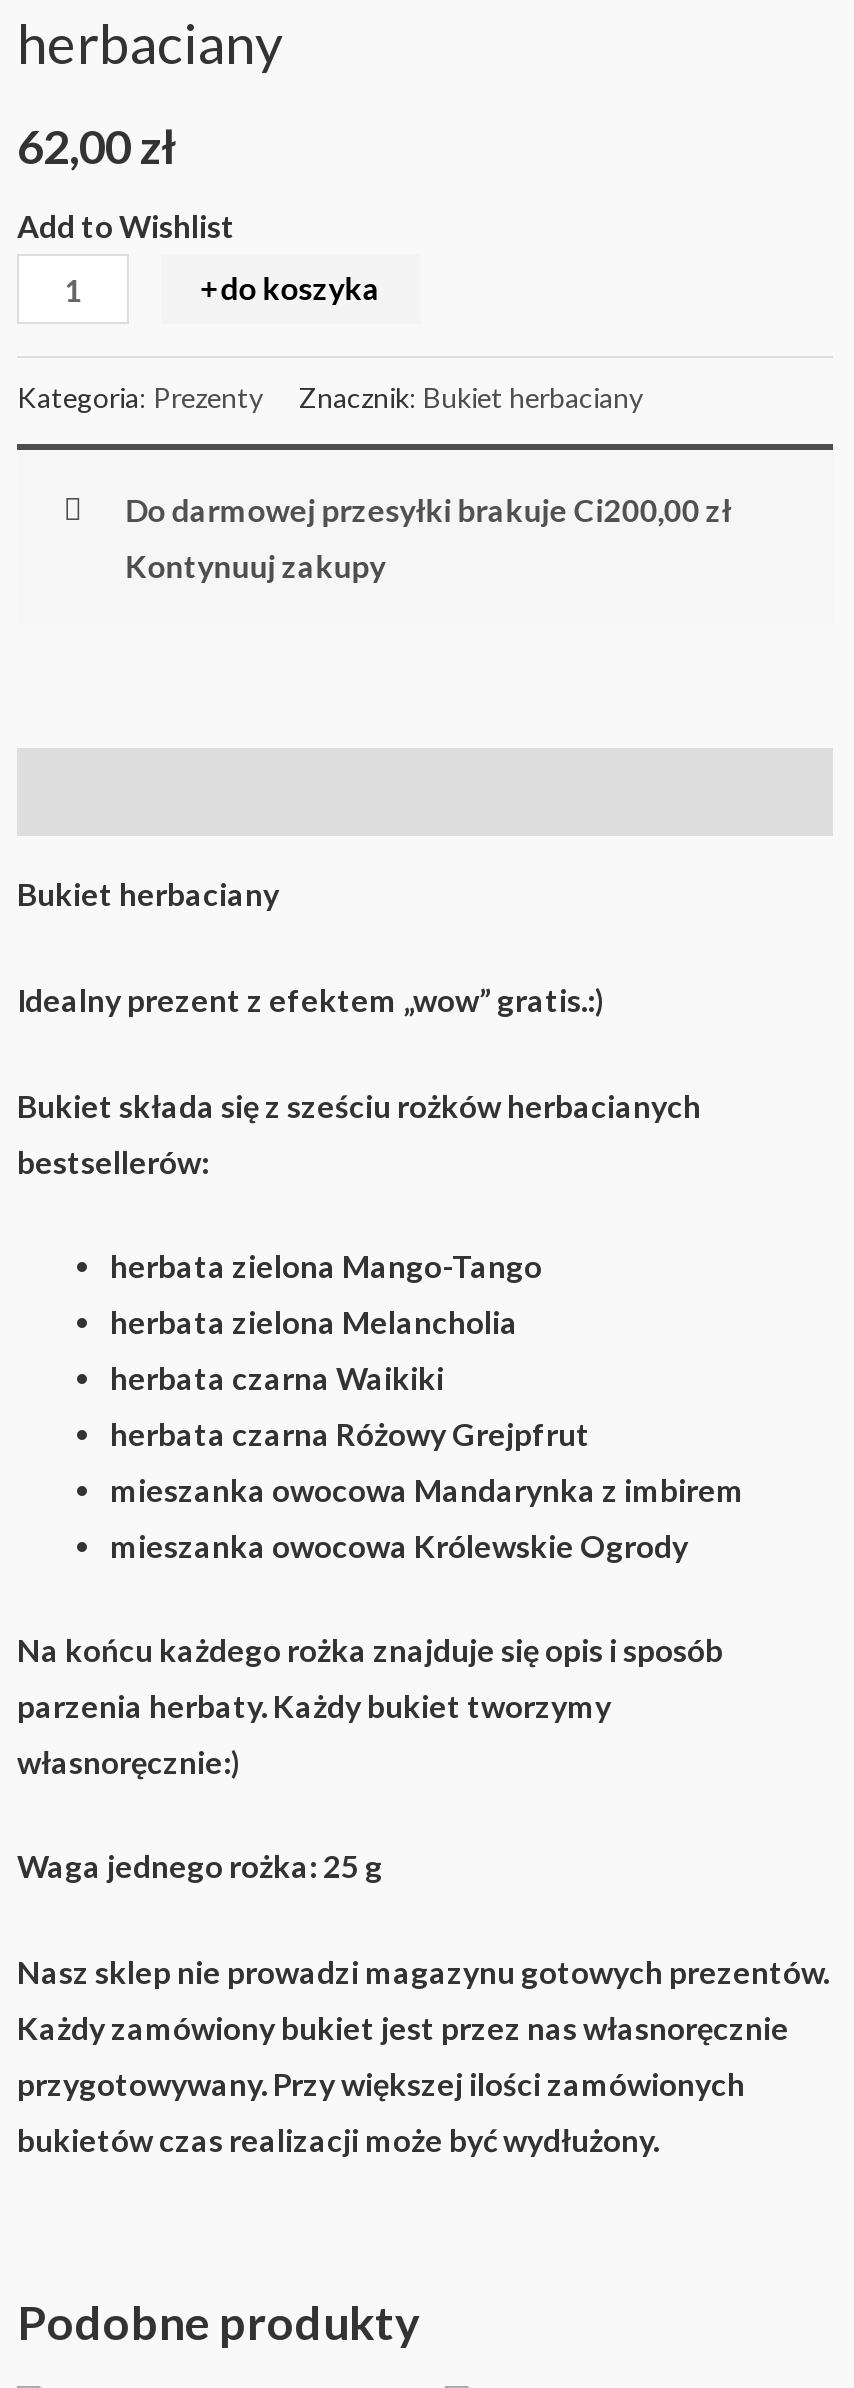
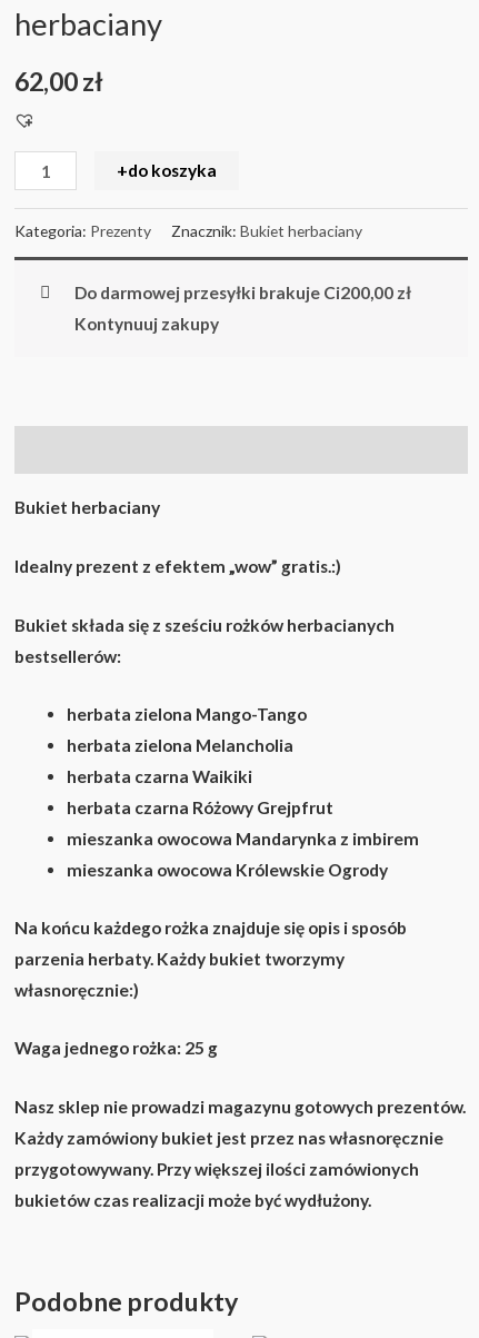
- Add to Wishlist
